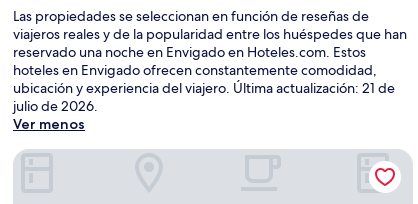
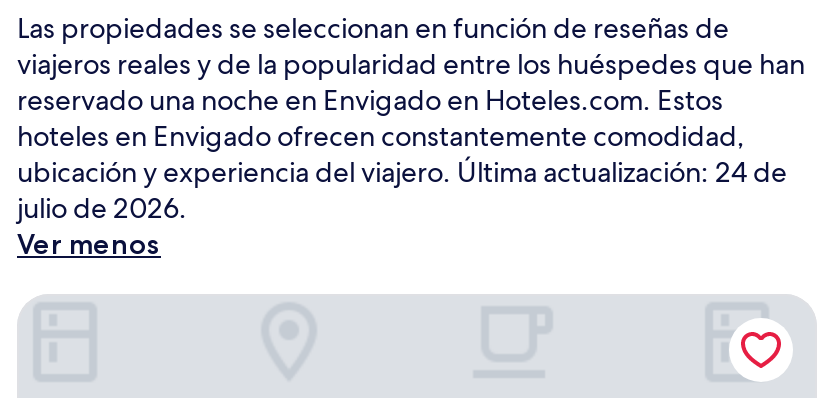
- ubicación y experiencia del viajero. Última actualización: 21 de
+ ubicación y experiencia del viajero. Última actualización: 24 de
